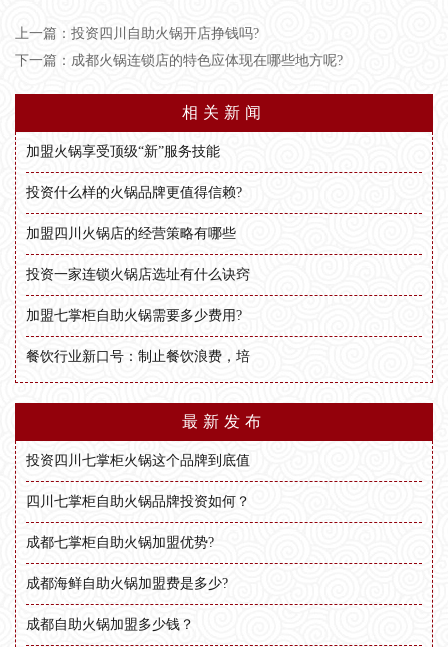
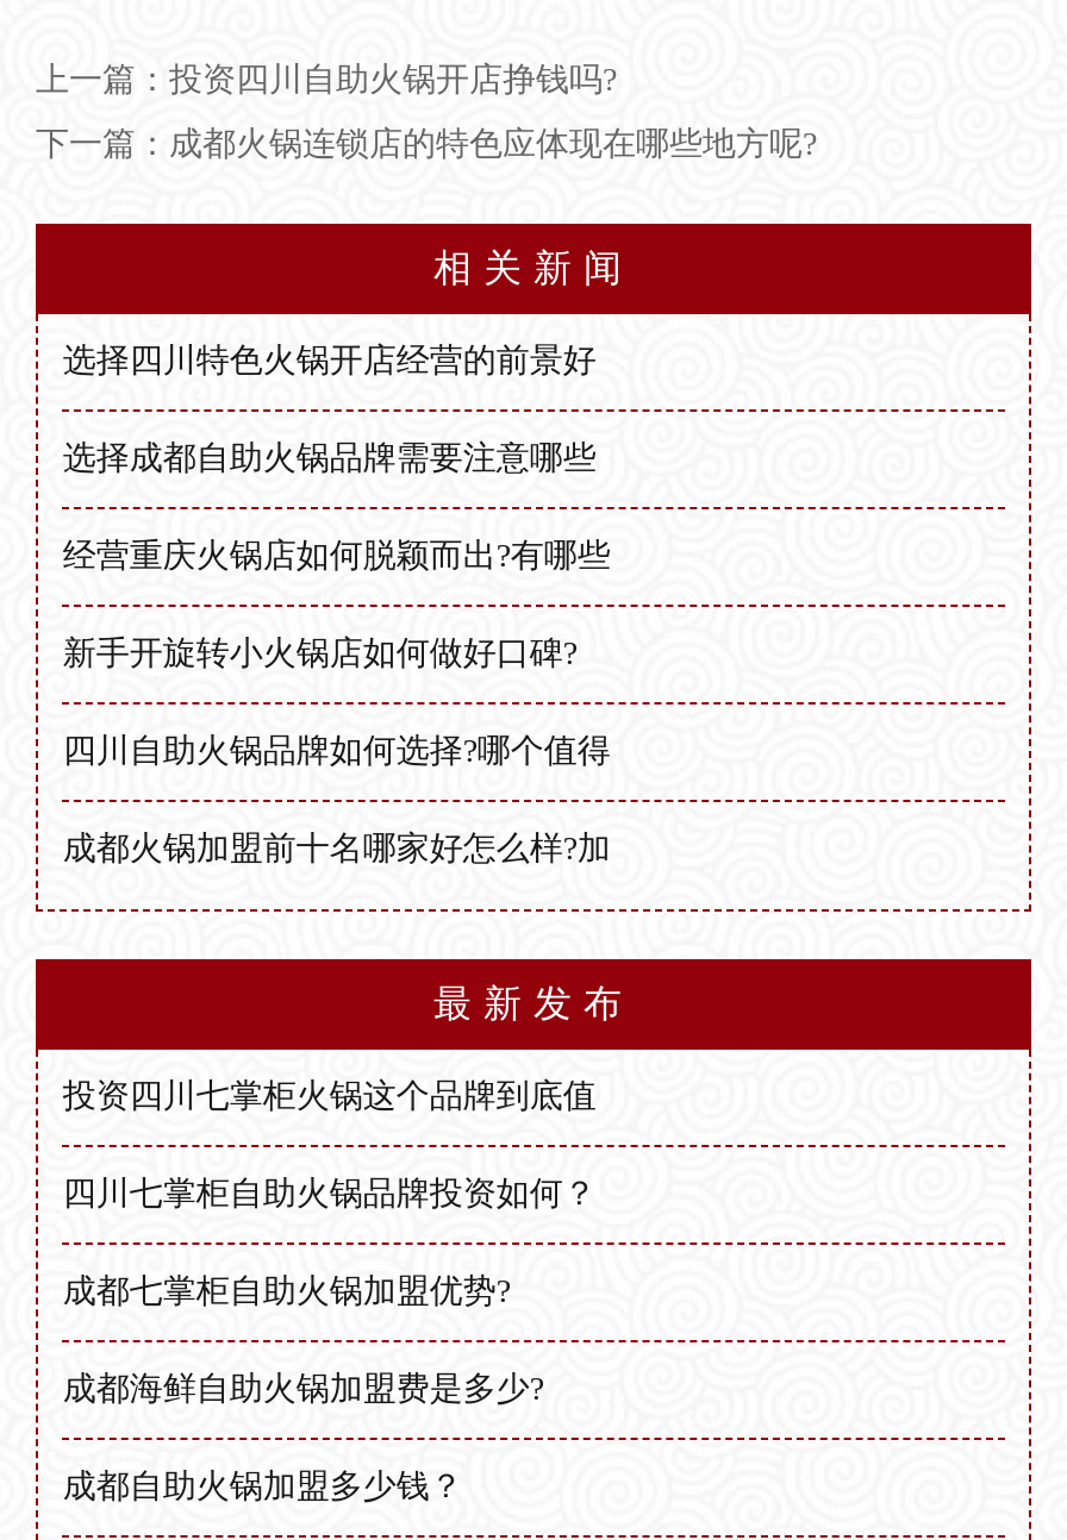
- 加盟火锅享受顶级“新”服务技能
+ 选择四川特色火锅开店经营的前景好

- 投资什么样的火锅品牌更值得信赖?
+ 选择成都自助火锅品牌需要注意哪些

- 加盟四川火锅店的经营策略有哪些
+ 经营重庆火锅店如何脱颖而出?有哪些

- 投资一家连锁火锅店选址有什么诀窍
+ 新手开旋转小火锅店如何做好口碑?

- 加盟七掌柜自助火锅需要多少费用?
+ 四川自助火锅品牌如何选择?哪个值得

- 餐饮行业新口号：制止餐饮浪费，培
+ 成都火锅加盟前十名哪家好怎么样?加
